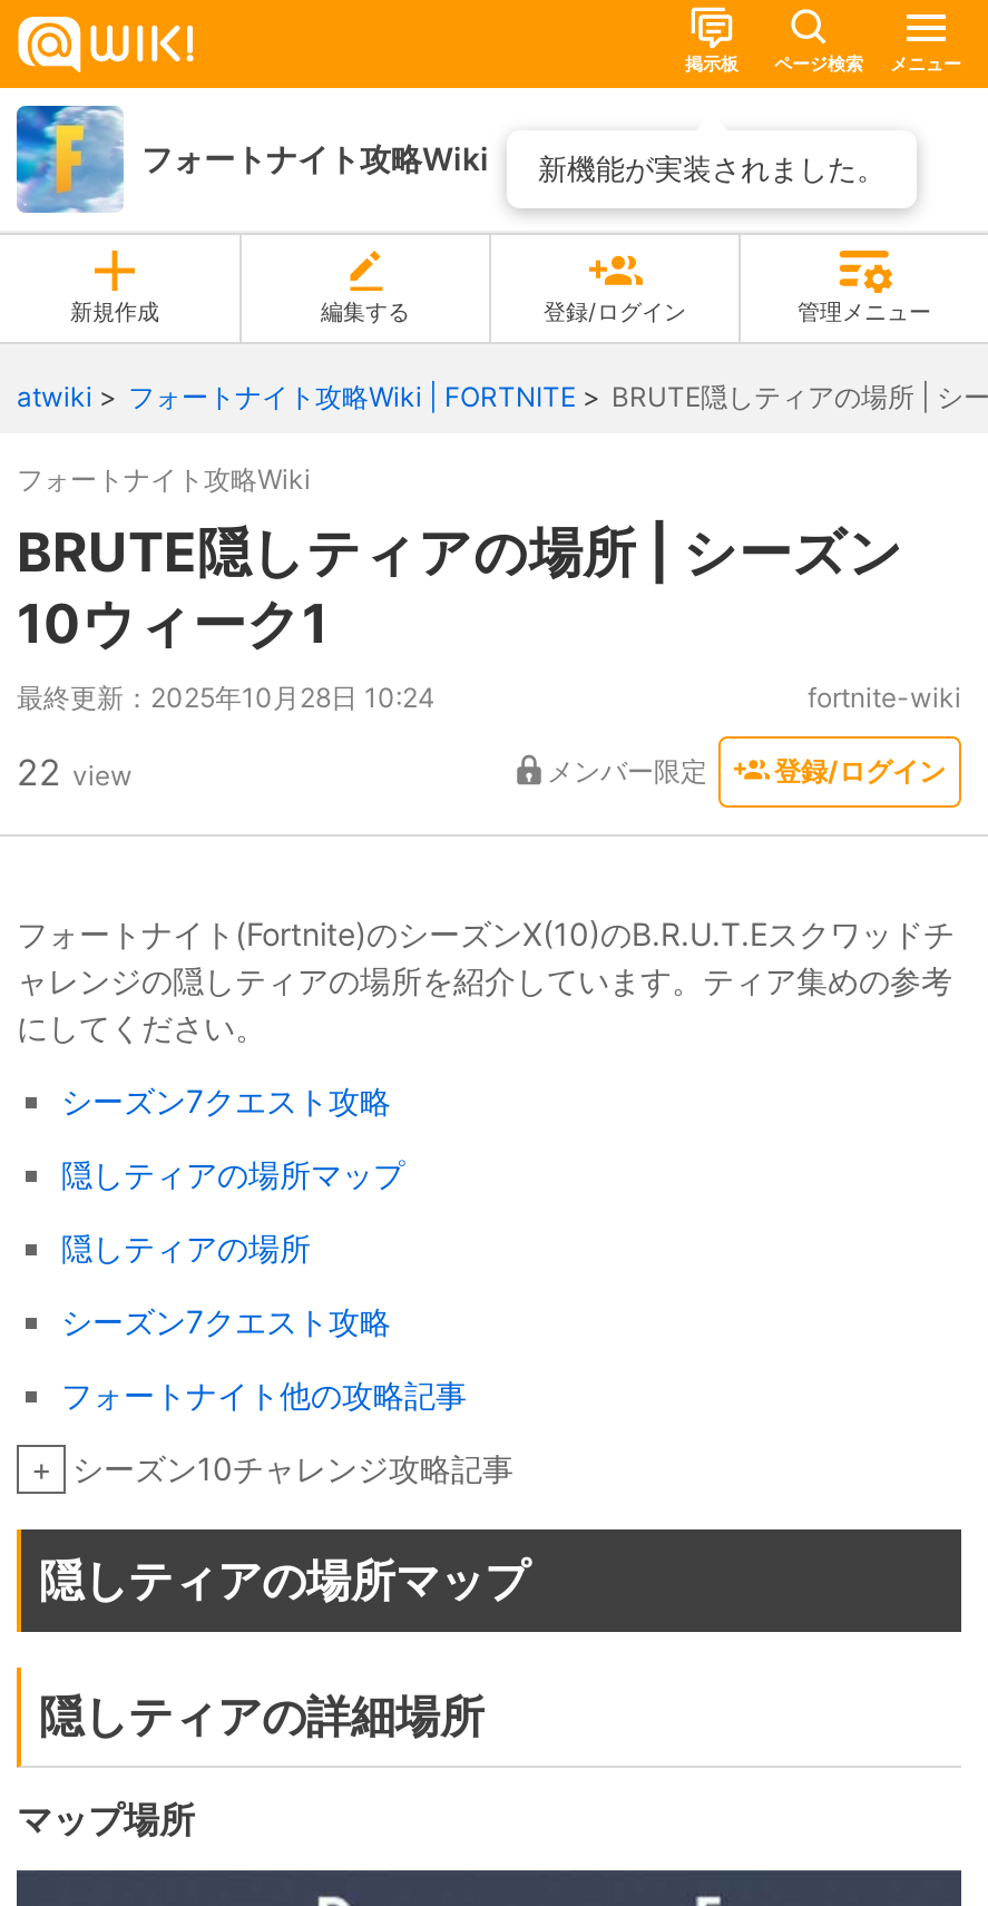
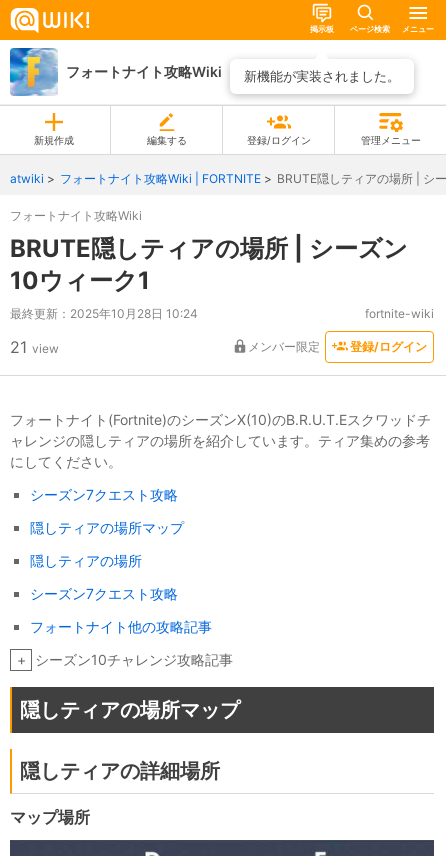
- 22 view
+ 21 view
